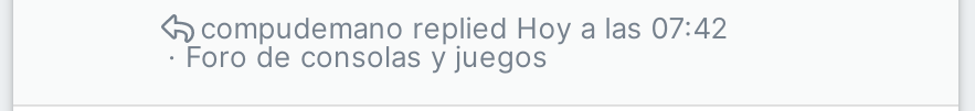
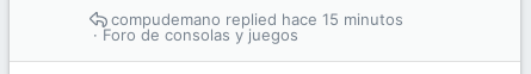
- Hoy a las 07:42
+ hace 15 minutos
